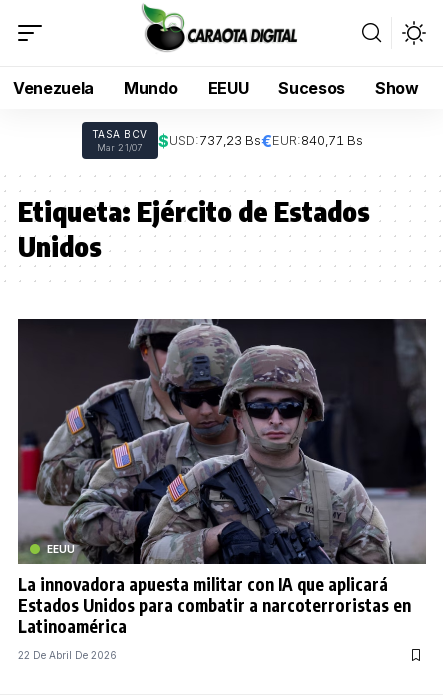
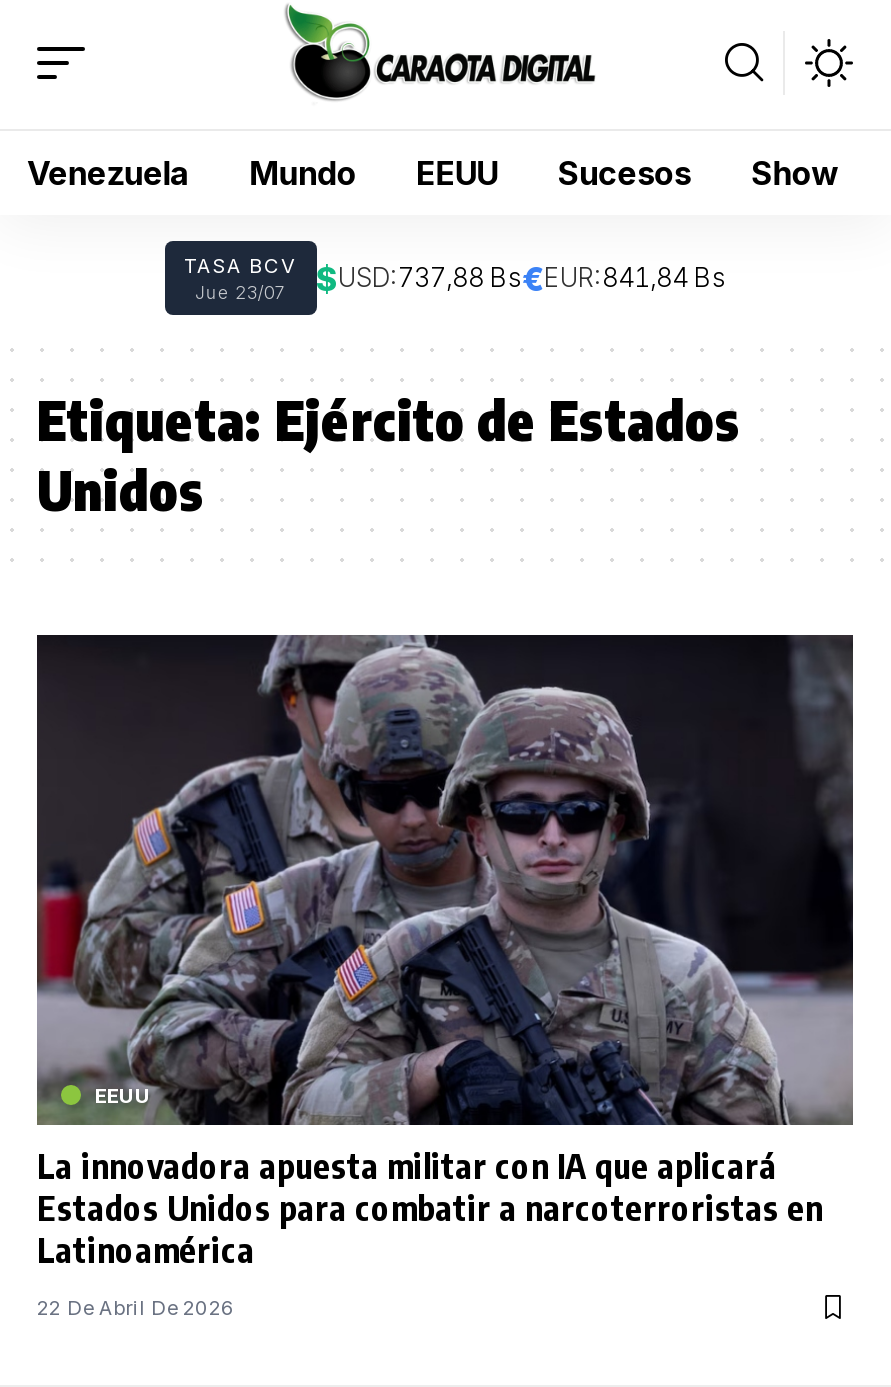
- Mar 21/07
- $USD:737,23 Bs€EUR:840,71 Bs
+ Jue 23/07
+ $USD:737,88 Bs€EUR:841,84 Bs
